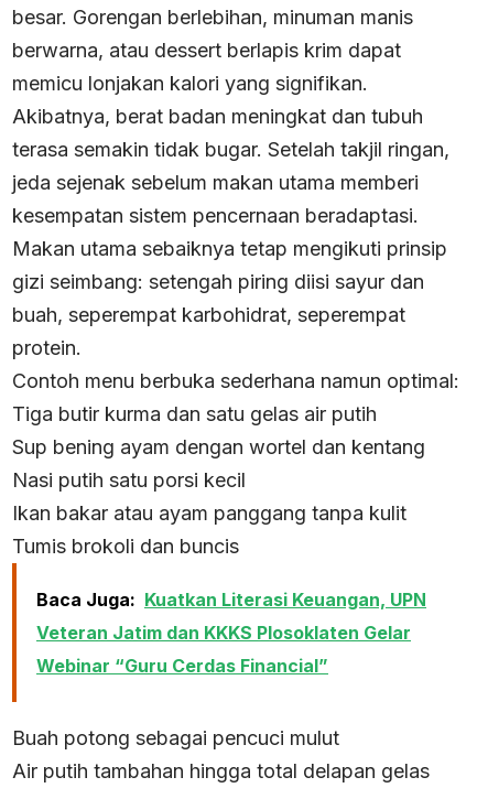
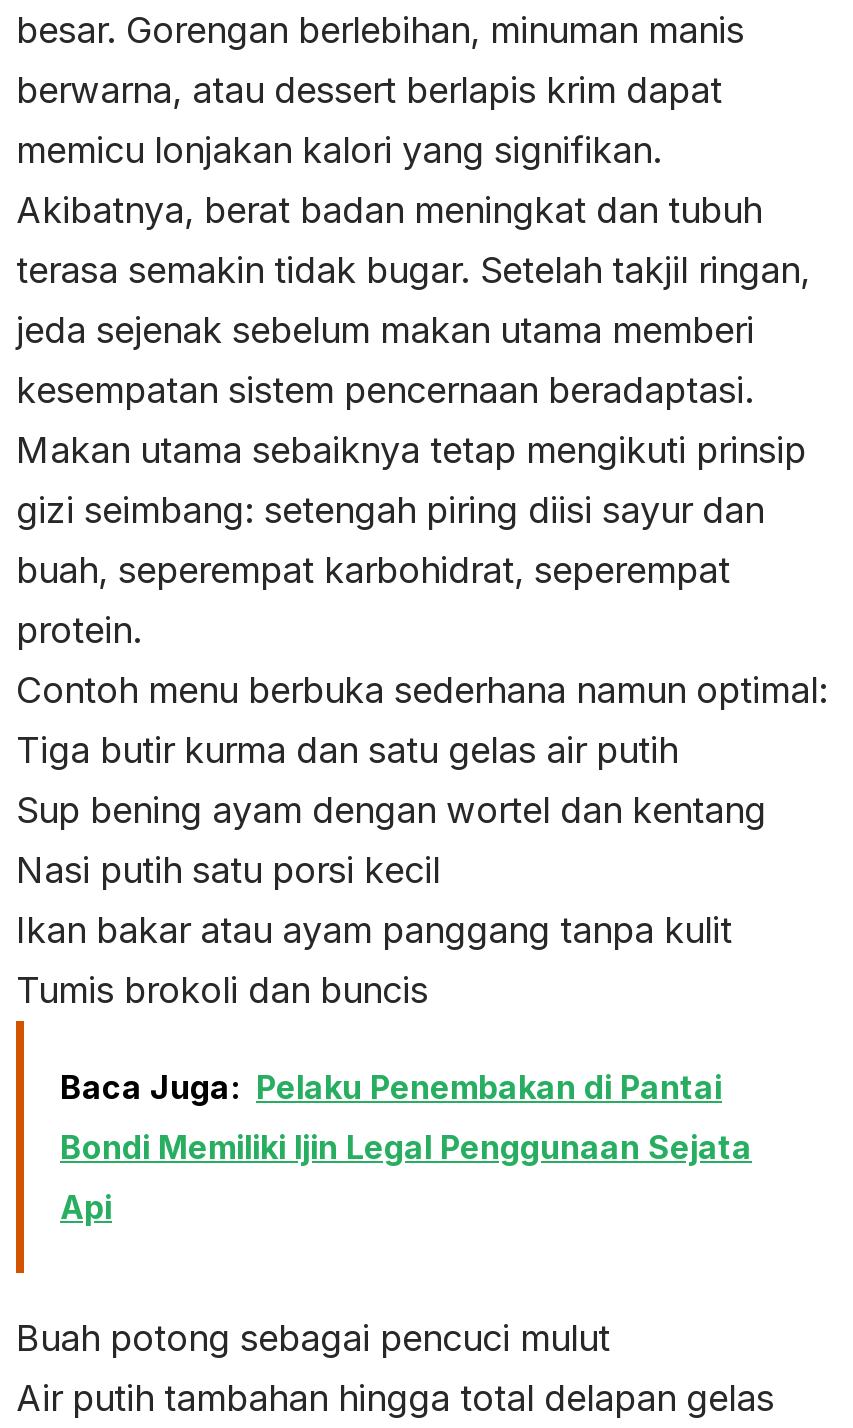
- Baca Juga: Kuatkan Literasi Keuangan, UPN
+ Baca Juga: Pelaku Penembakan di Pantai

- Veteran Jatim dan KKKS Plosoklaten Gelar
+ Bondi Memiliki Ijin Legal Penggunaan Sejata

- Webinar “Guru Cerdas Financial”
+ Api
